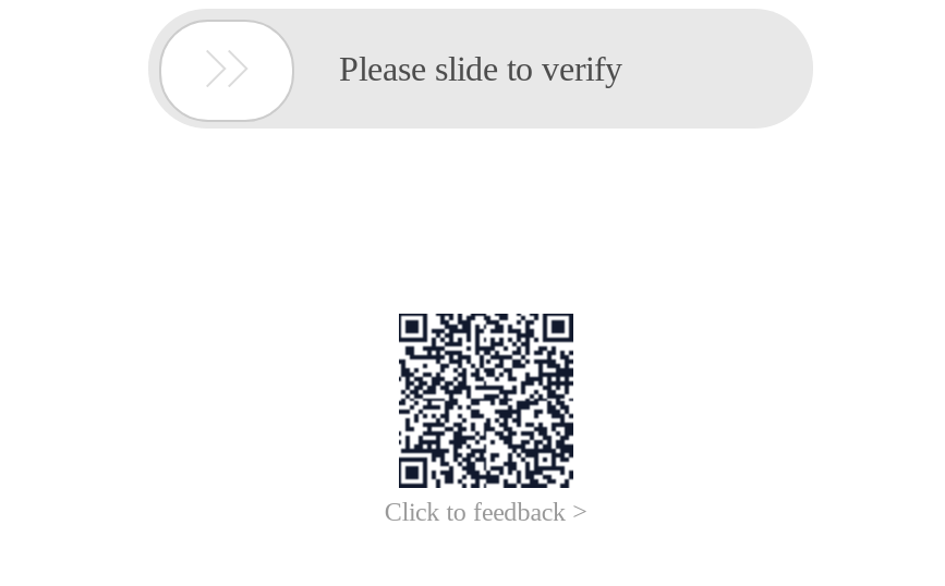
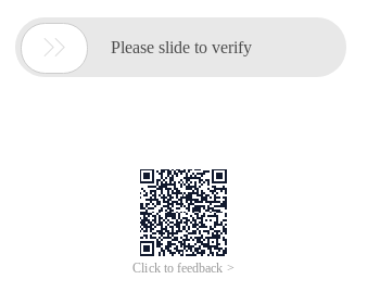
- [image]
+ [image]
